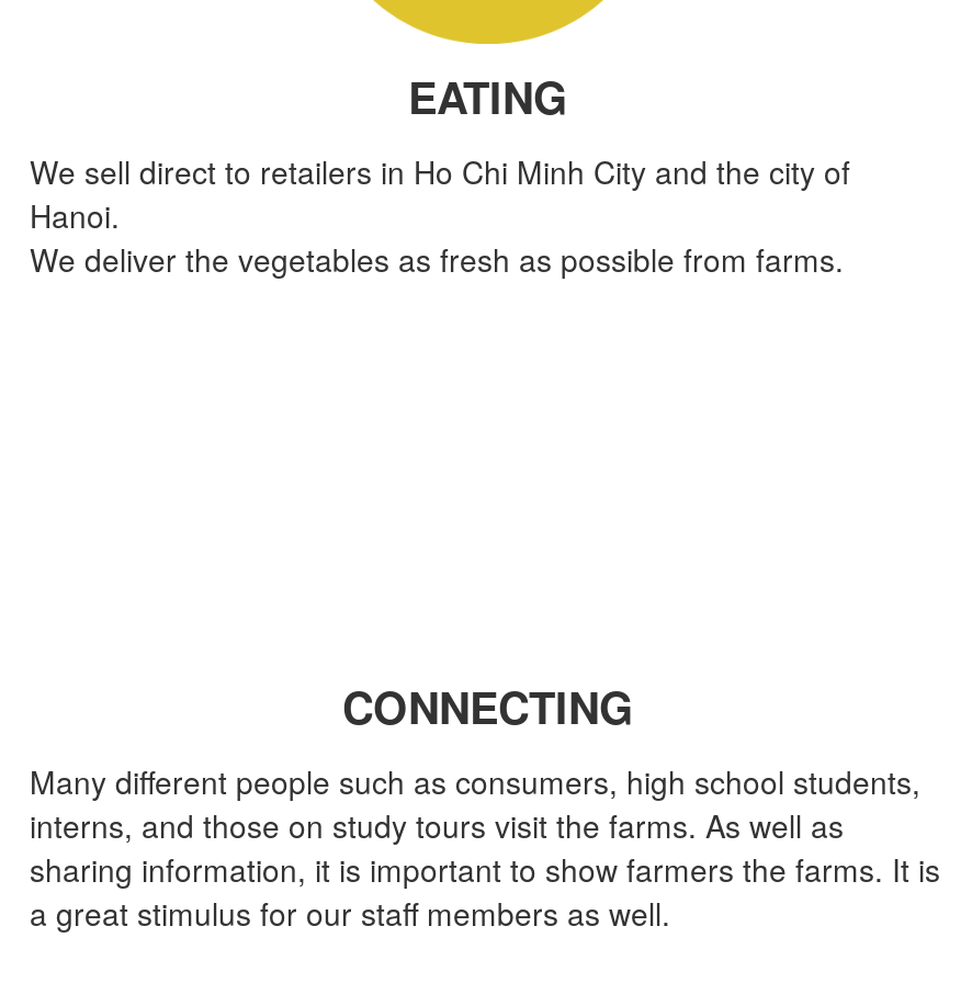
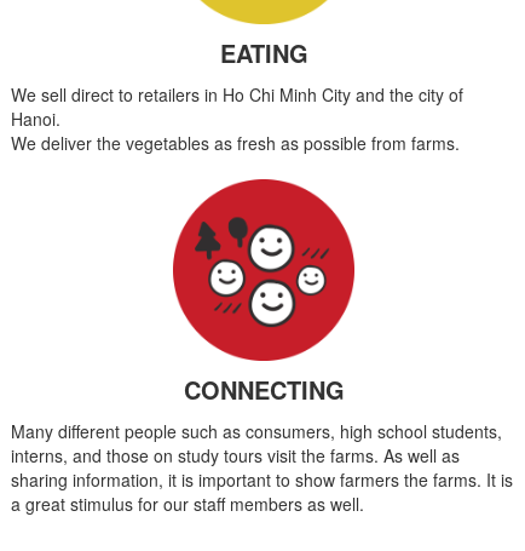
+ [image]
